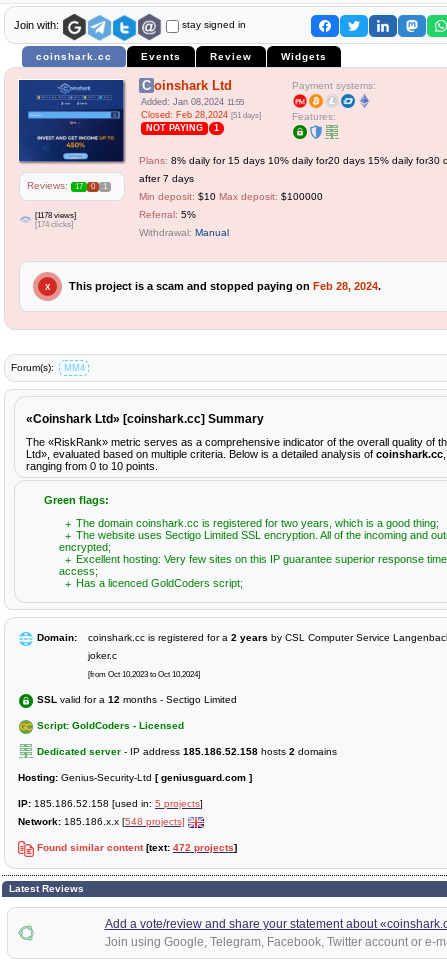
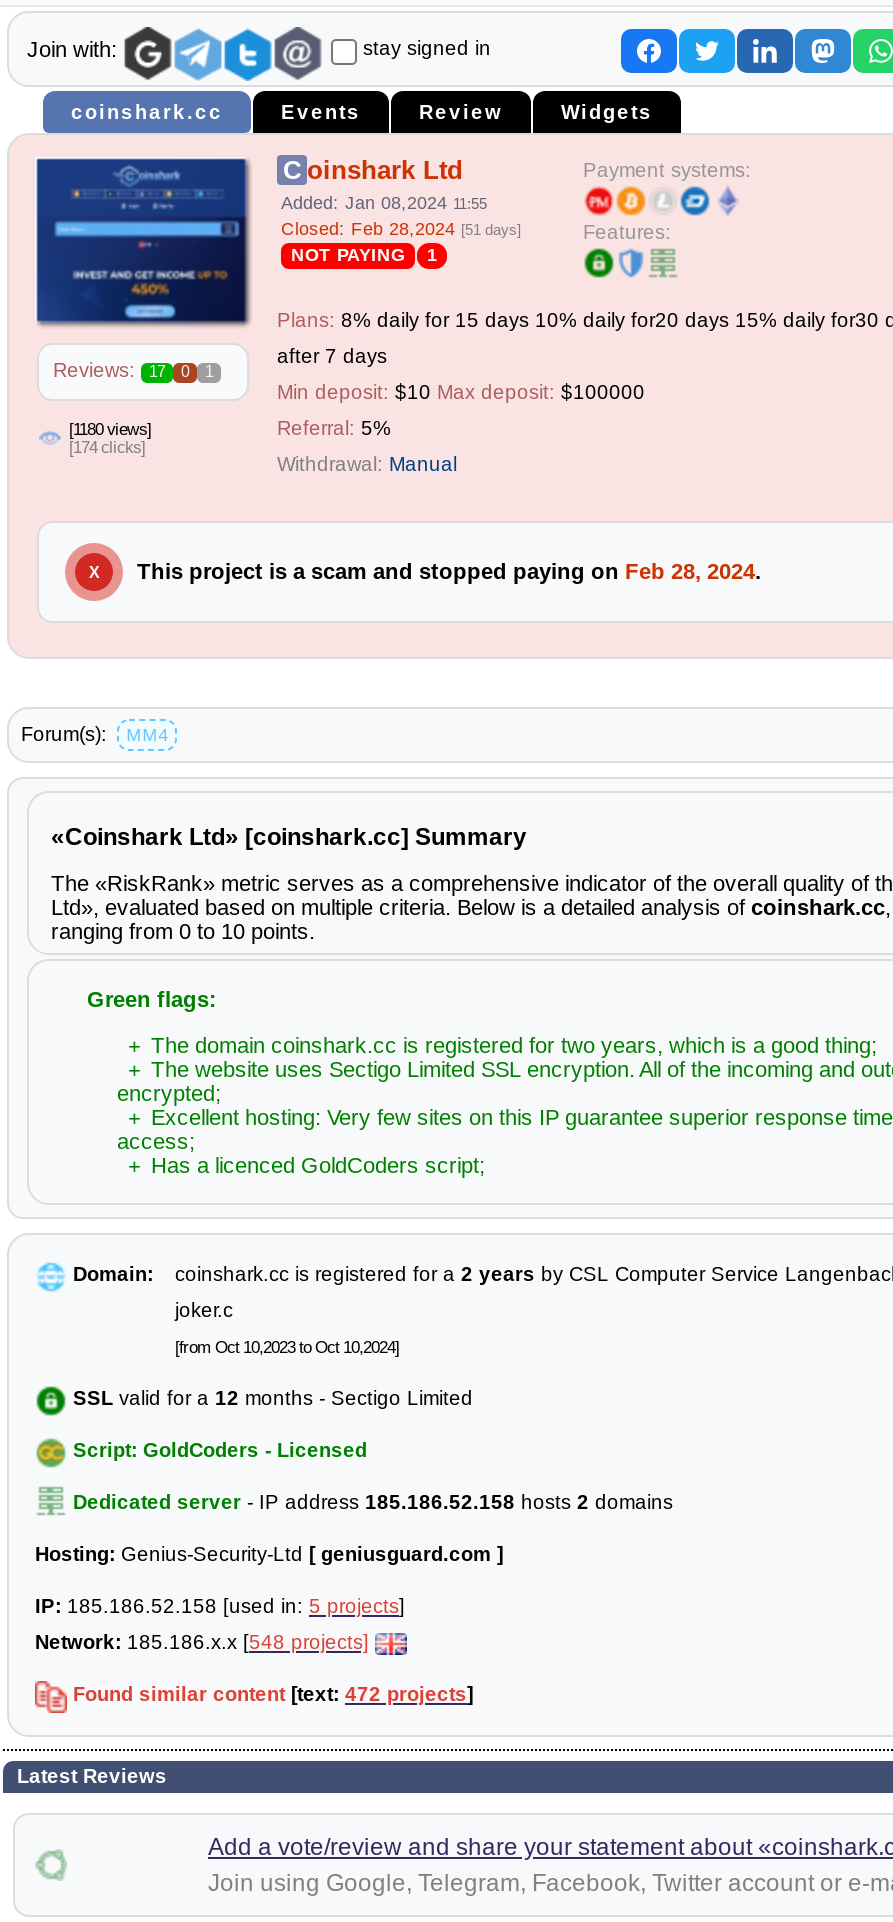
- [1178 views]
+ [1180 views]
